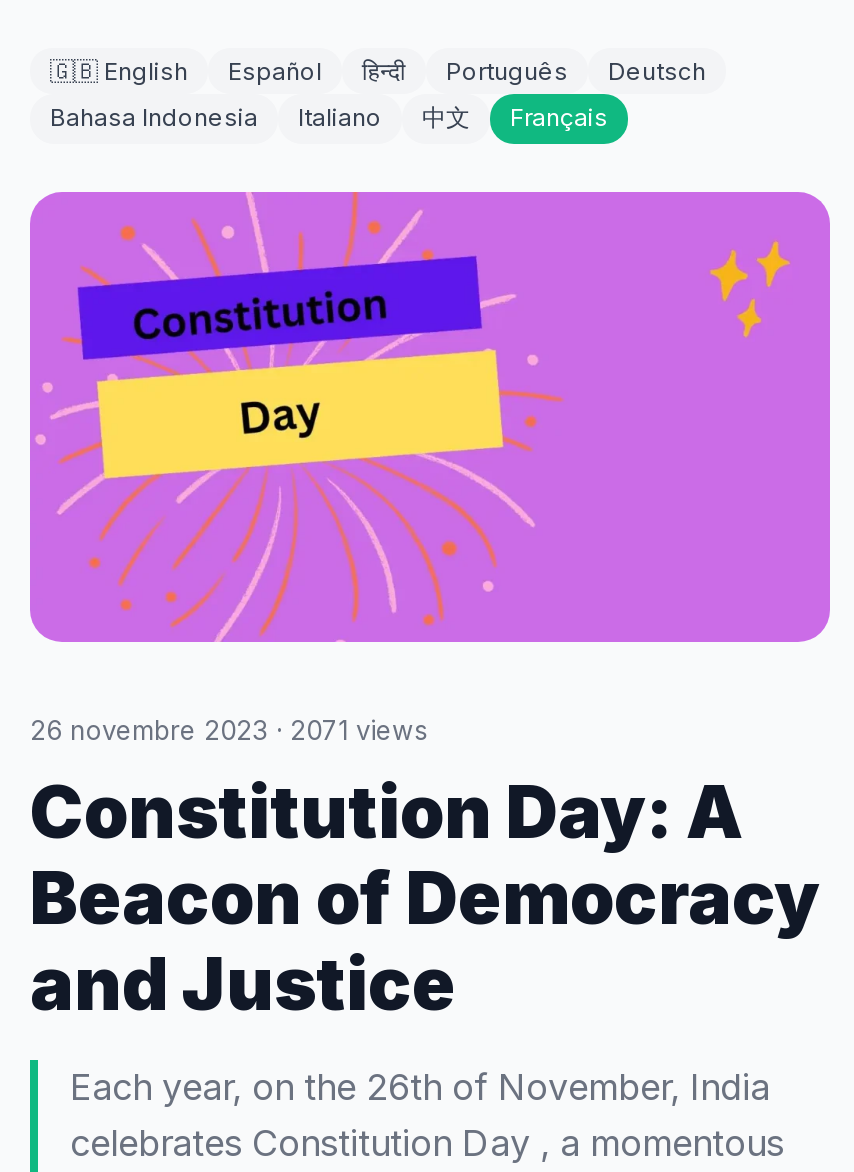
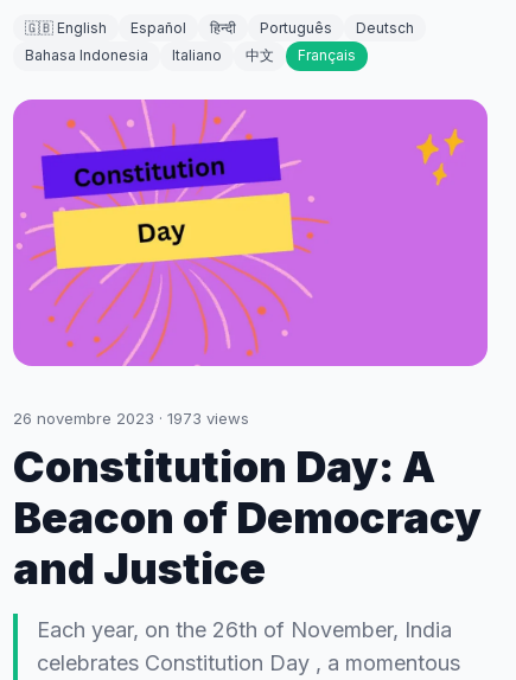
- 26 novembre 2023 · 2071 views
+ 26 novembre 2023 · 1973 views
